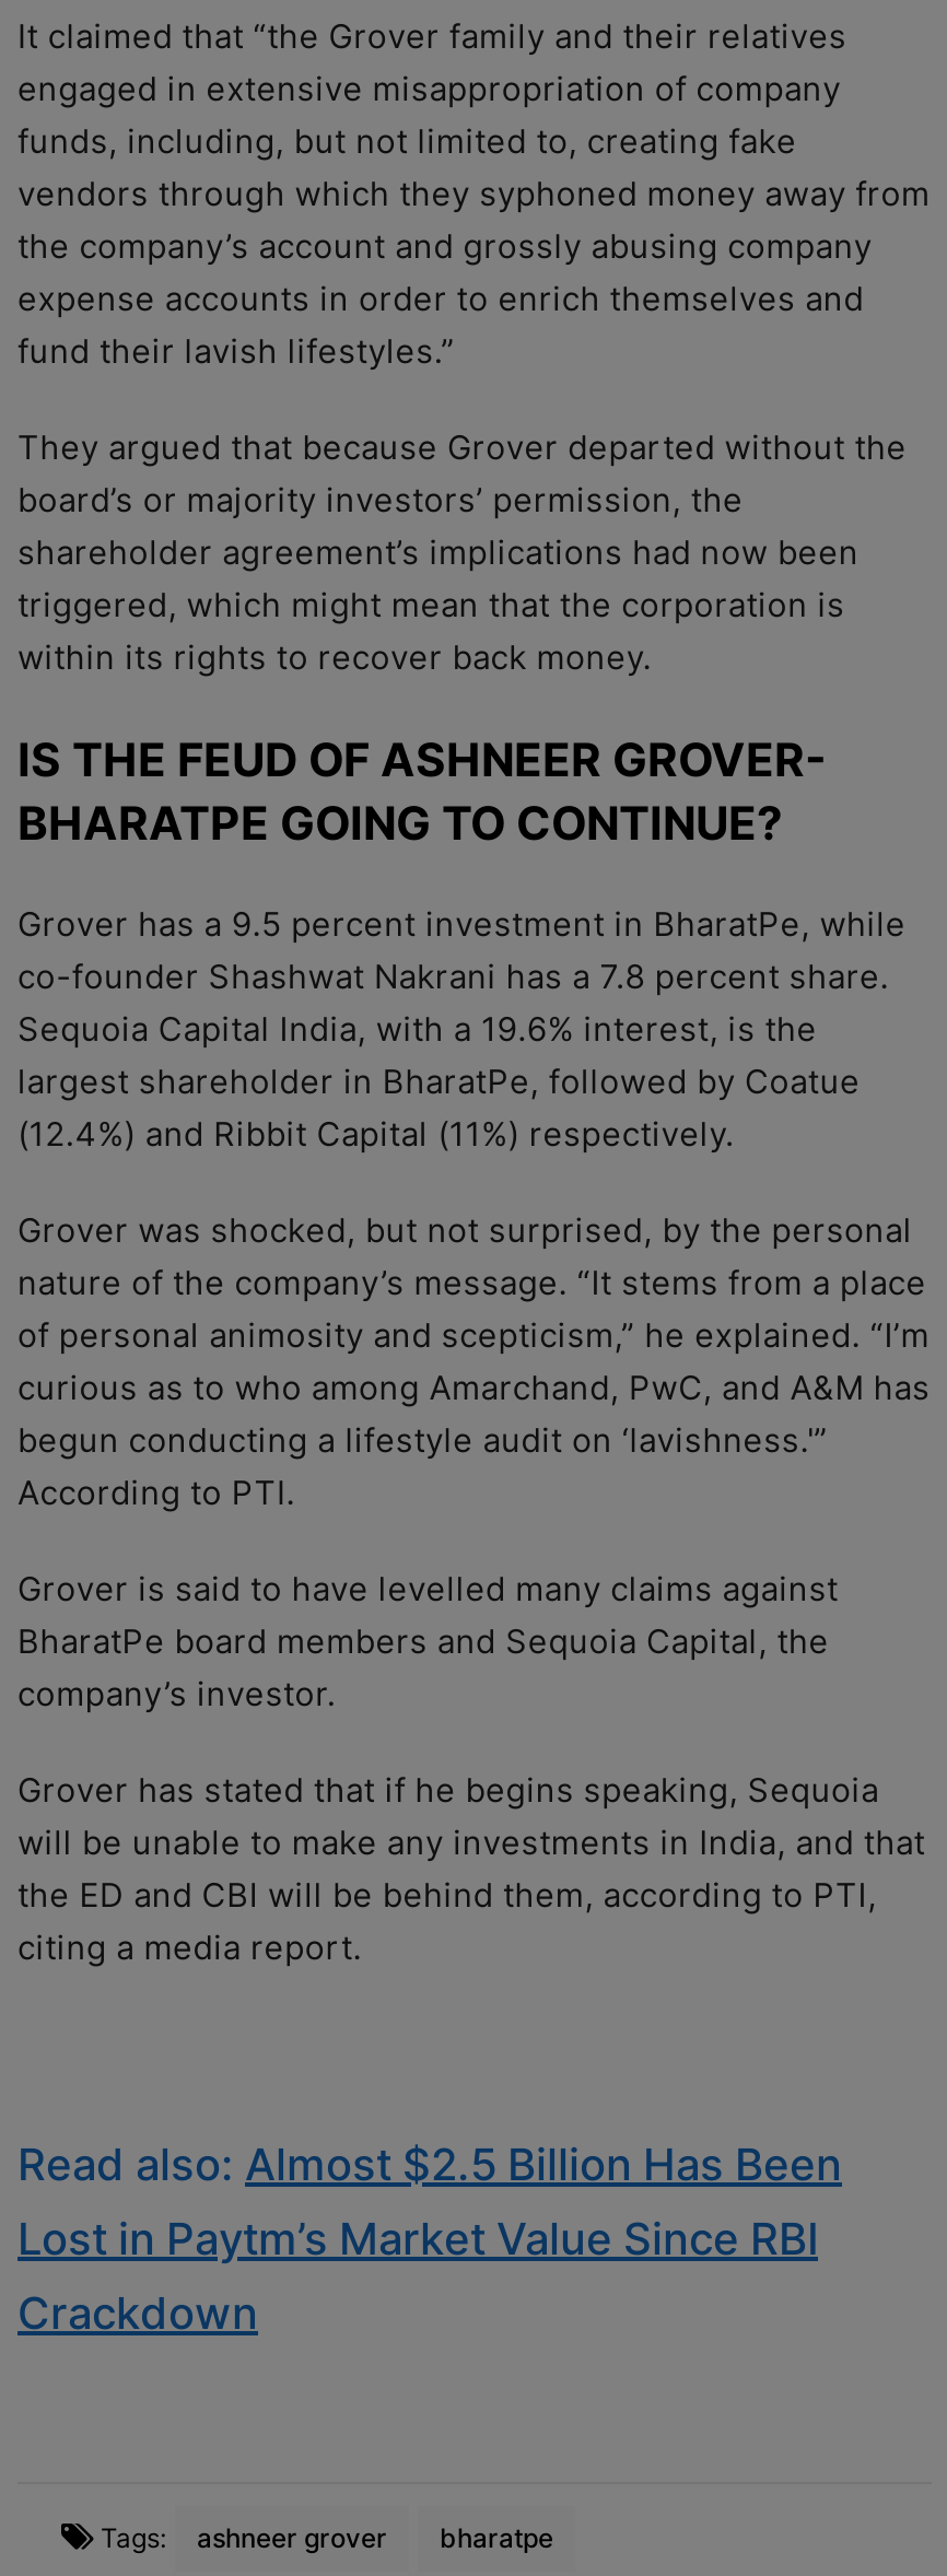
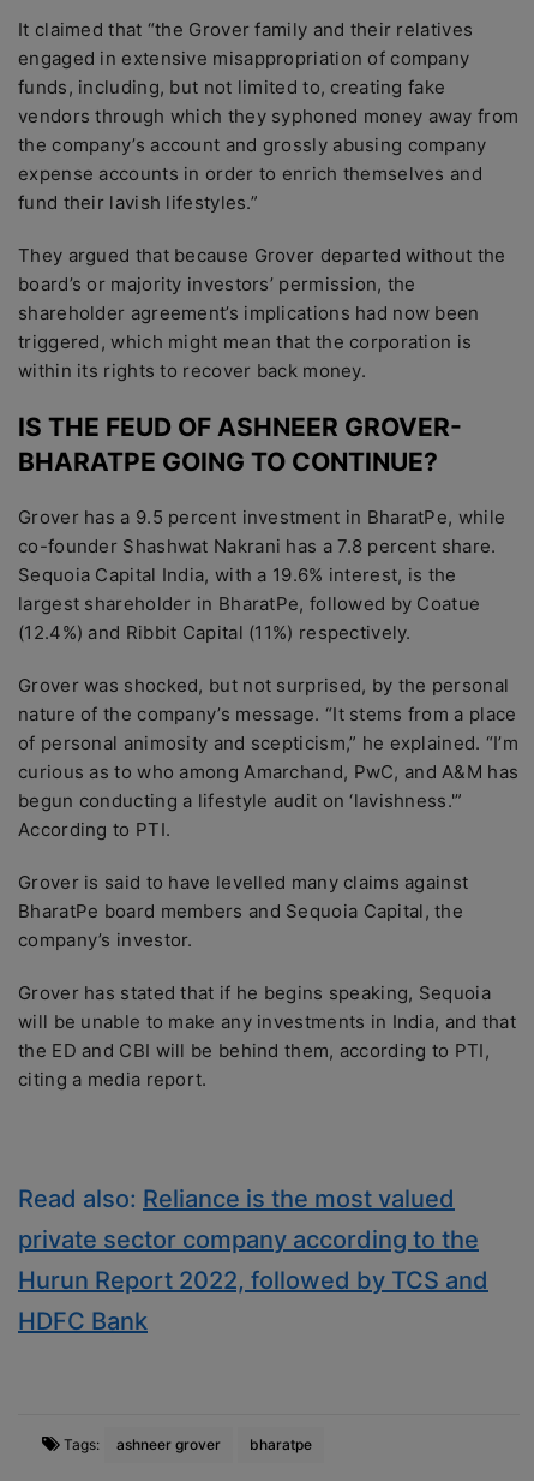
- Read also: Almost $2.5 Billion Has Been
- Lost in Paytm’s Market Value Since RBI
- Crackdown
+ Read also: Reliance is the most valued
+ private sector company according to the
+ Hurun Report 2022, followed by TCS and
+ HDFC Bank
